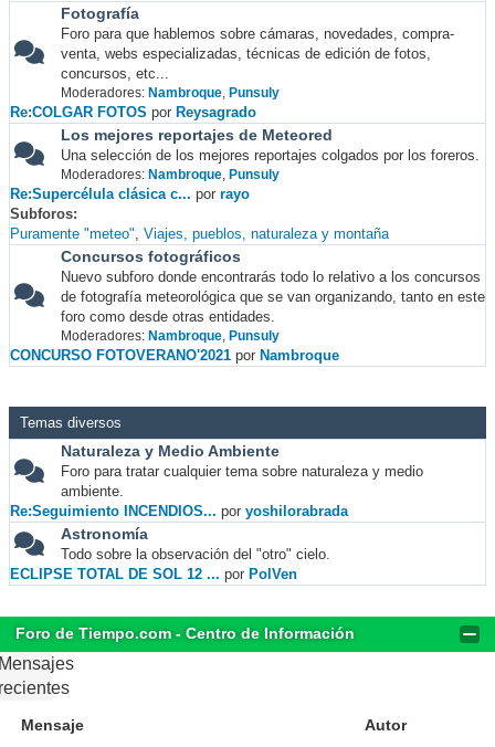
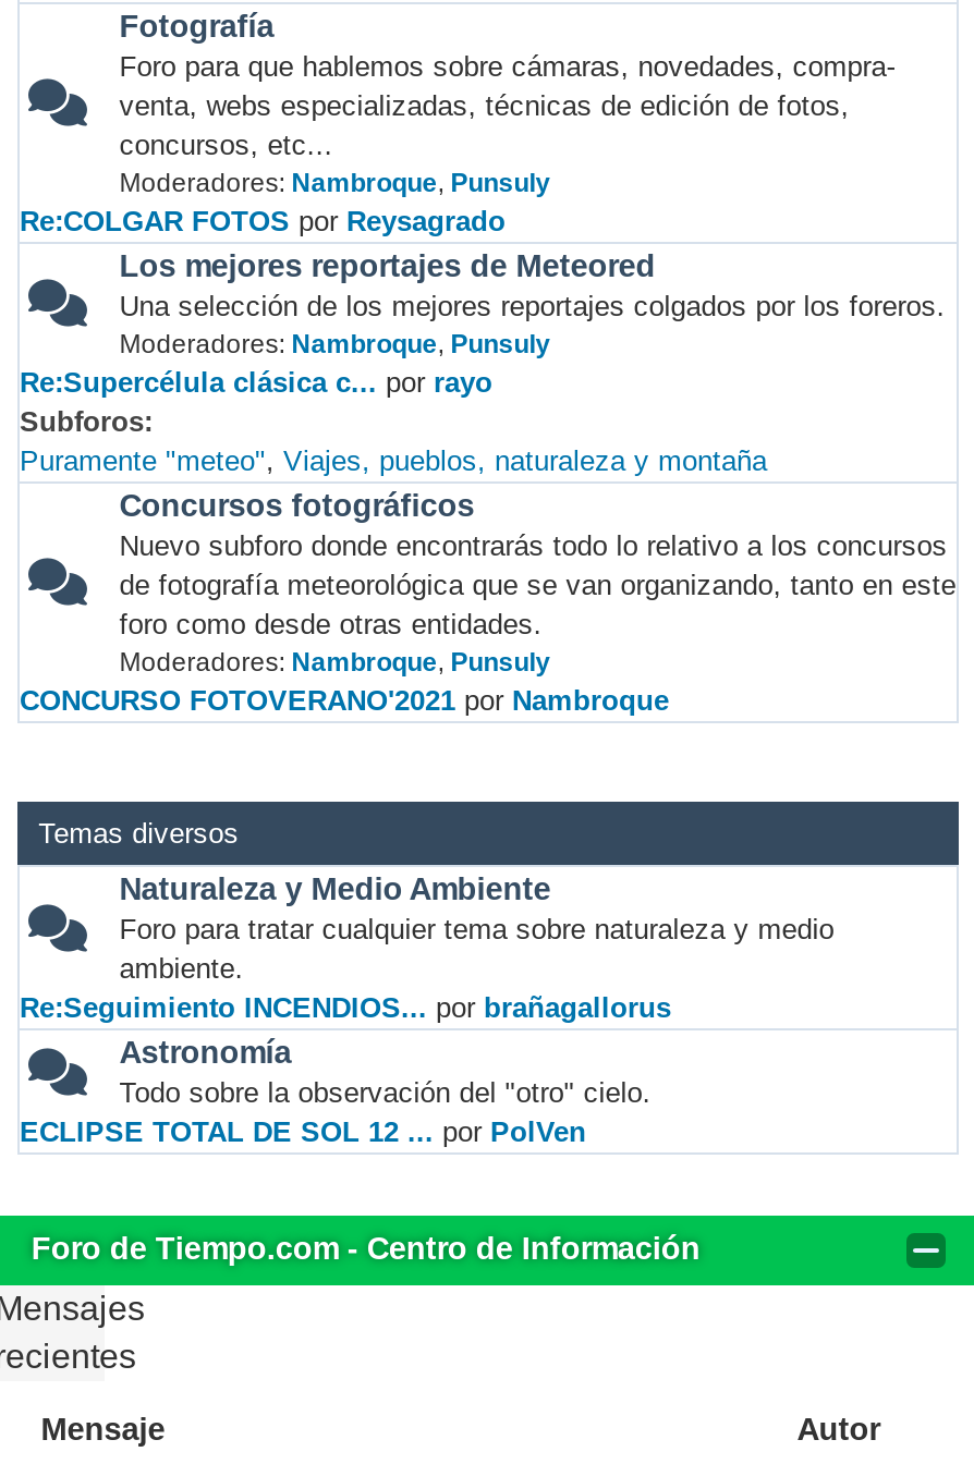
- Re:Seguimiento INCENDIOS... por yoshilorabrada
+ Re:Seguimiento INCENDIOS... por brañagallorus
